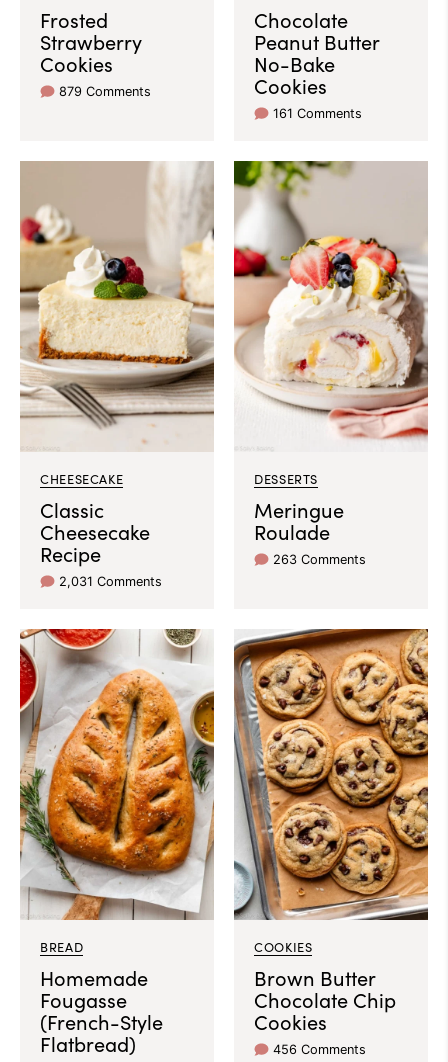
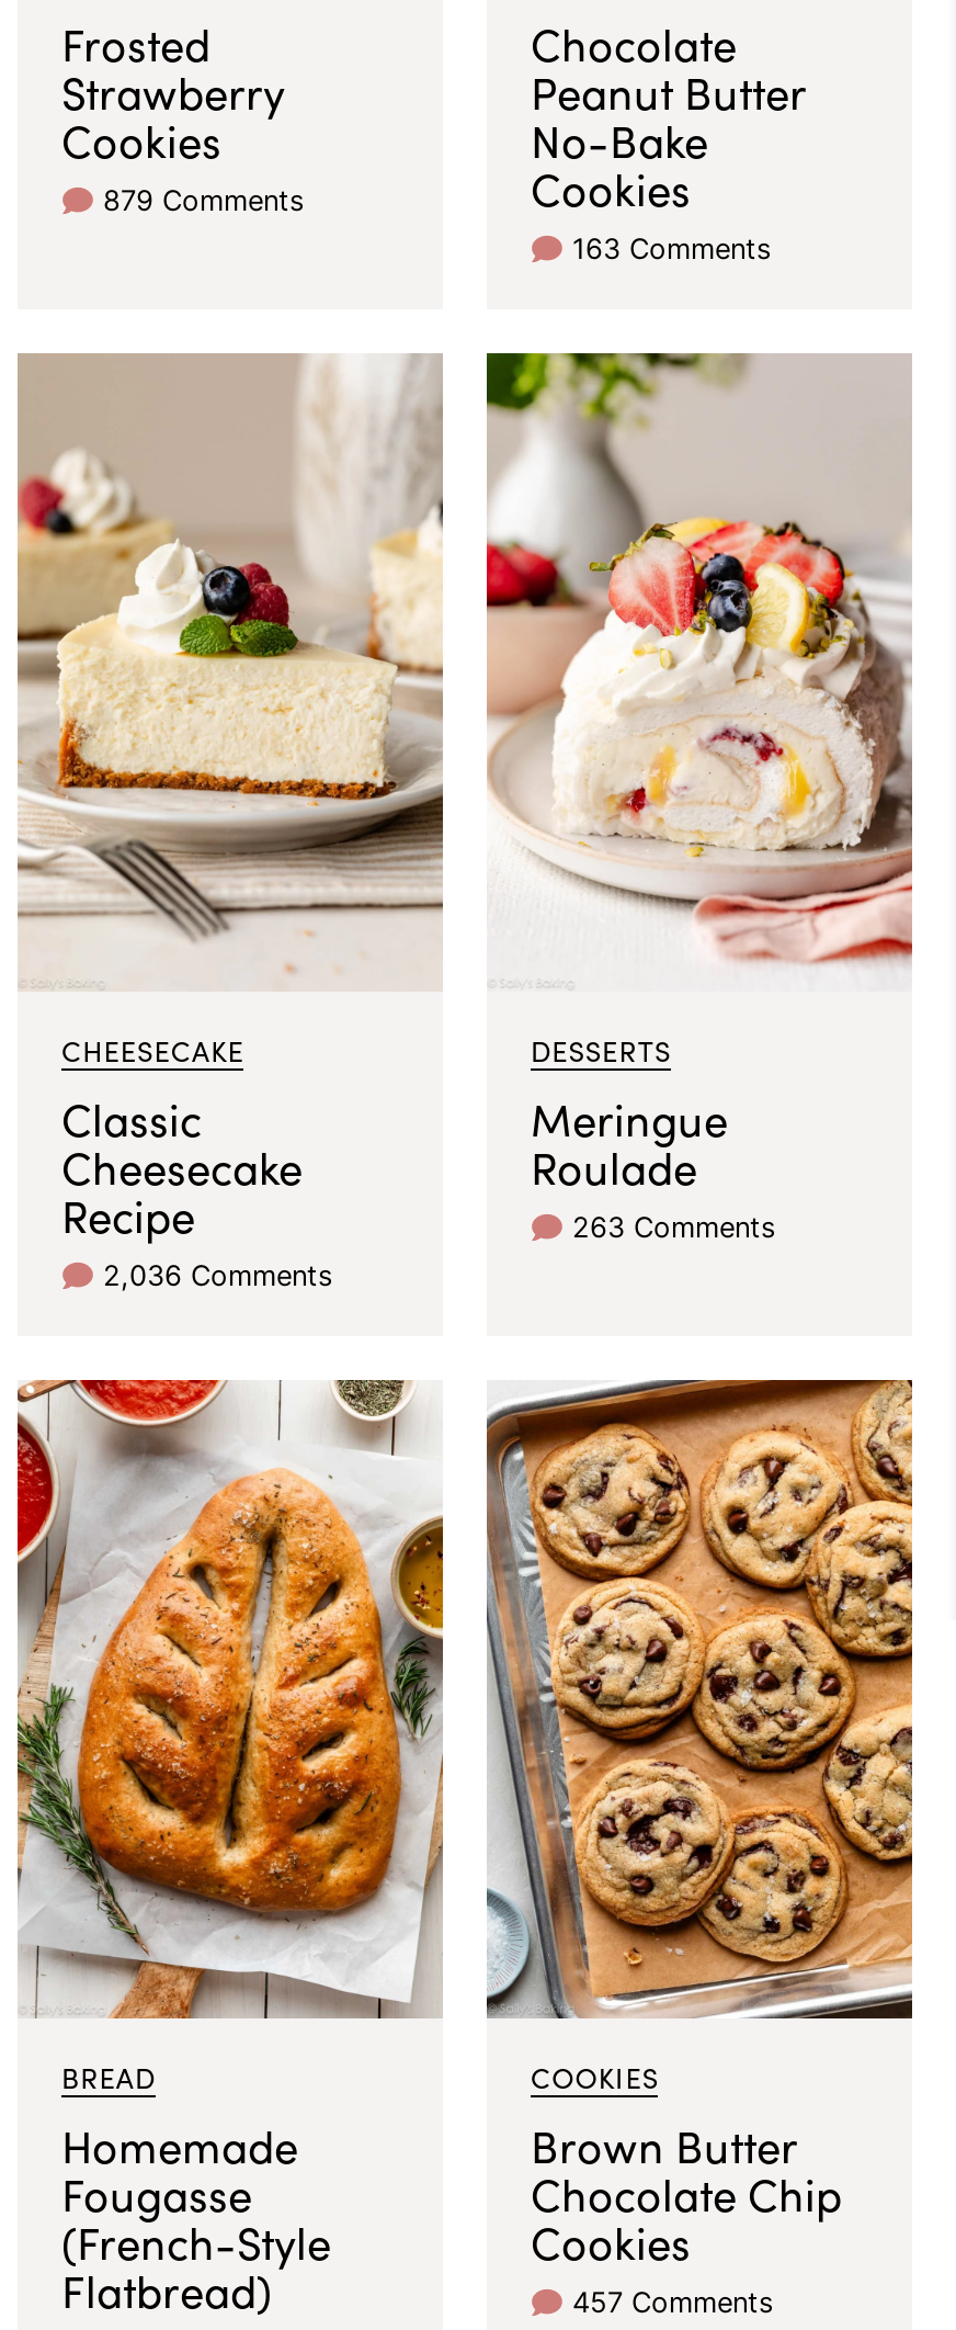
- 161 Comments
+ 163 Comments

- 2,031 Comments
+ 2,036 Comments

- 456 Comments
+ 457 Comments
